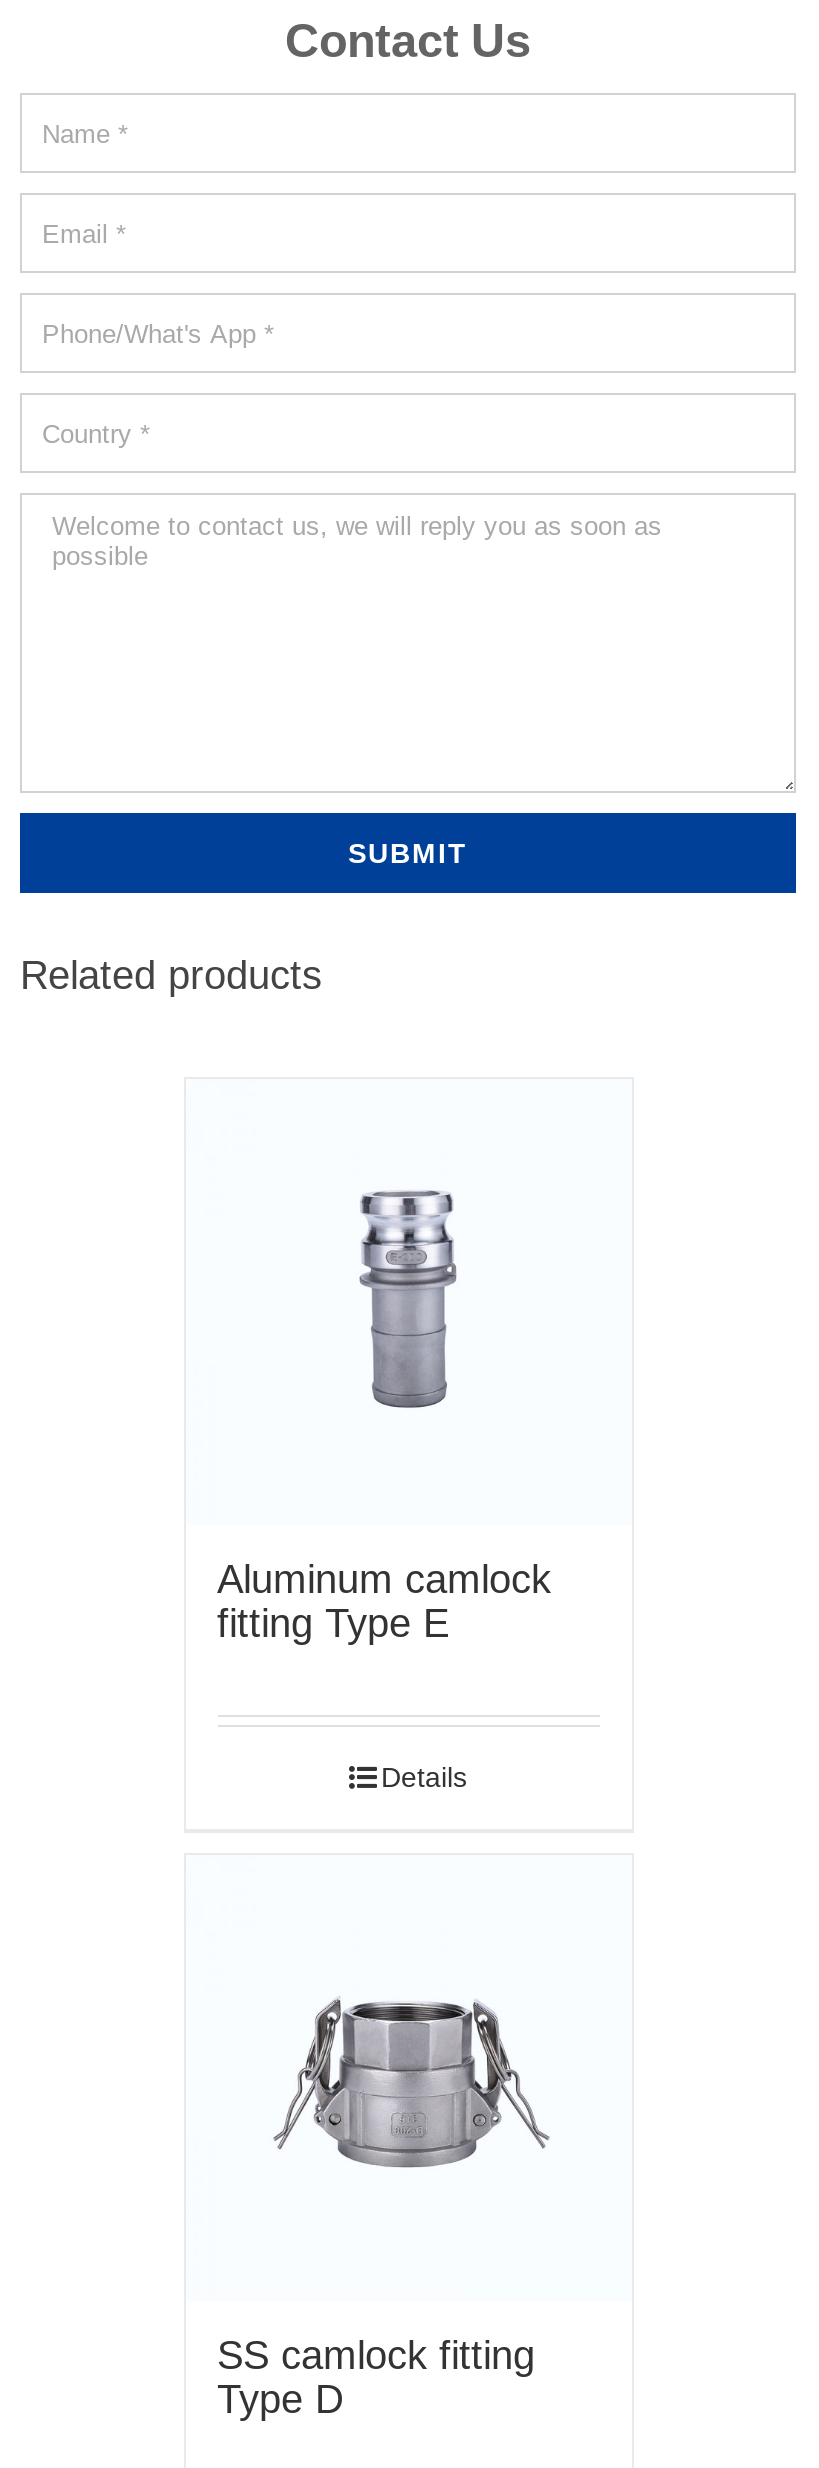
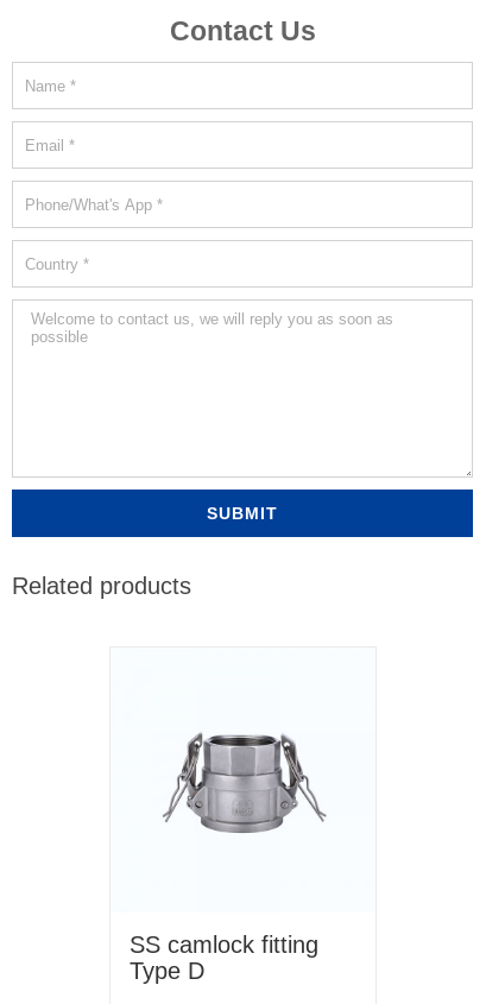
- [image]

- Aluminum camlock
- fitting Type E

- Details
